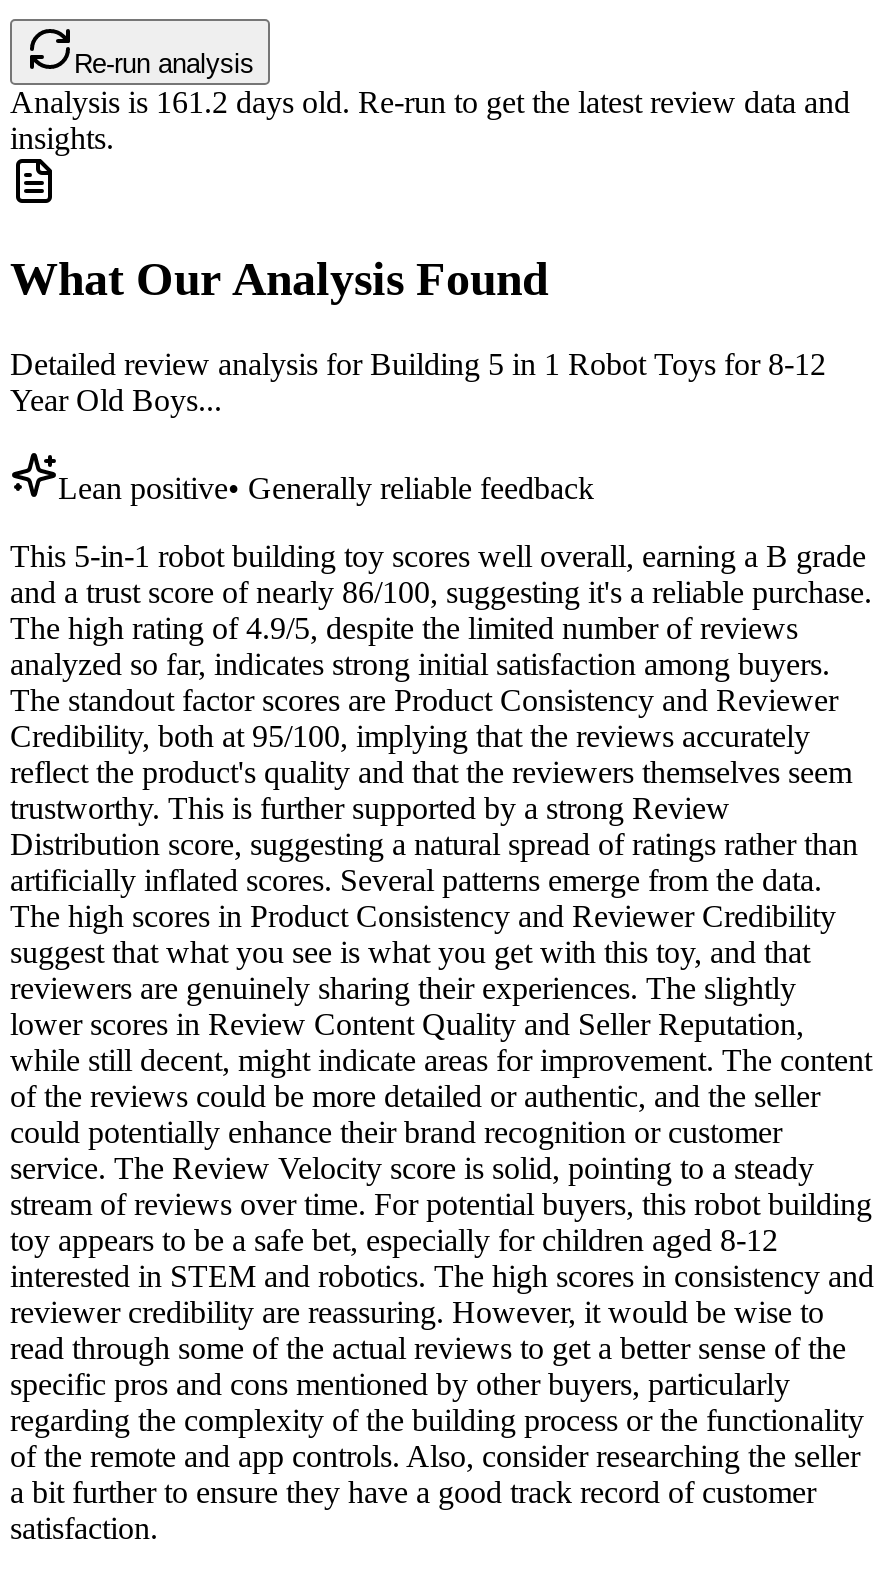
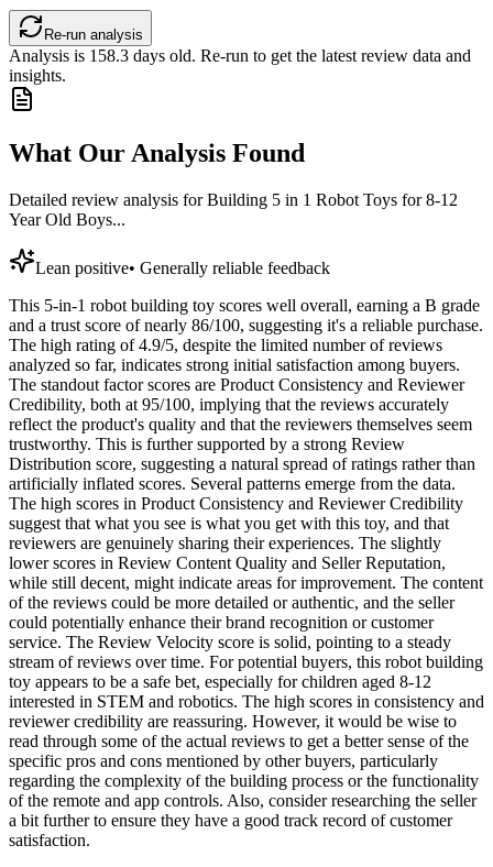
- Analysis is161.2days old. Re-run to get the latest review data and
+ Analysis is158.3days old. Re-run to get the latest review data and
